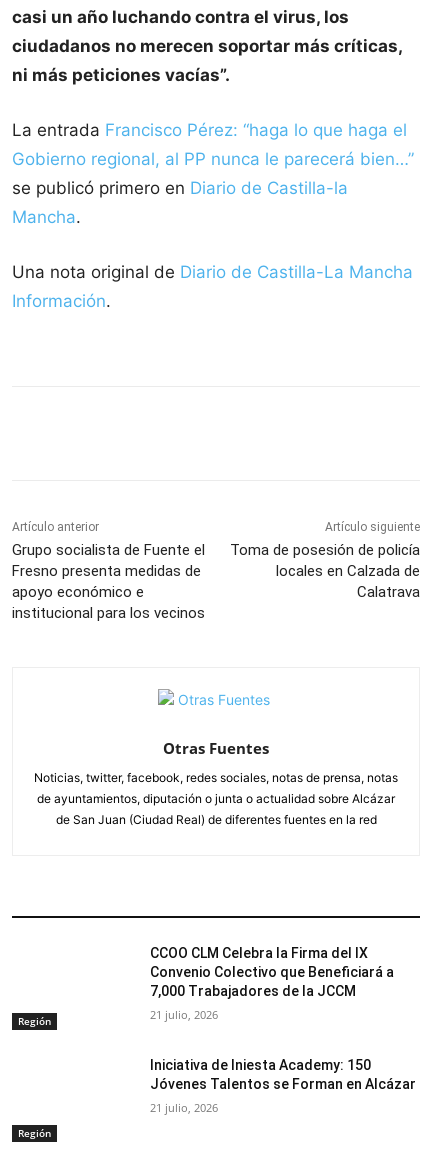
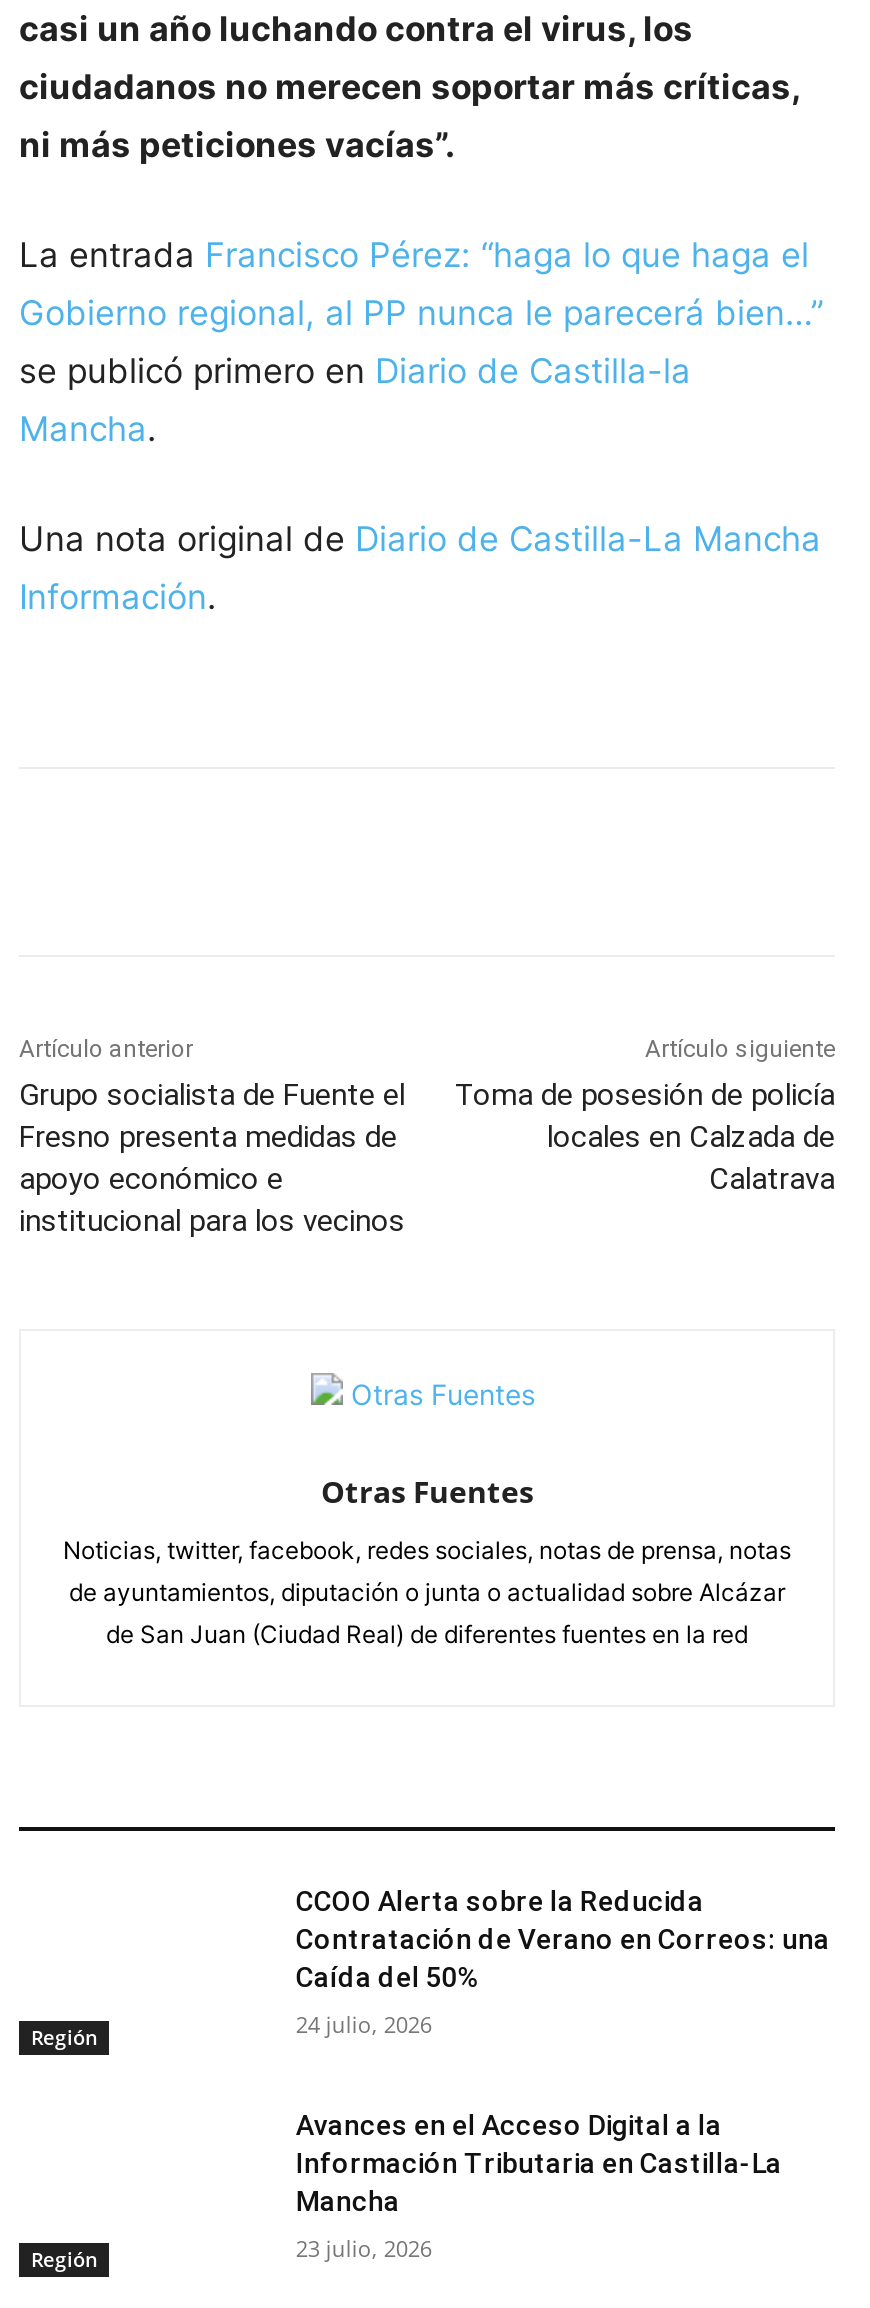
- CCOO CLM Celebra la Firma del IX
- Convenio Colectivo que Beneficiará a
- 7,000 Trabajadores de la JCCM
+ CCOO Alerta sobre la Reducida
+ Contratación de Verano en Correos: una
+ Caída del 50%

- 21 julio, 2026
+ 24 julio, 2026

- Iniciativa de Iniesta Academy: 150
- Jóvenes Talentos se Forman en Alcázar
+ Avances en el Acceso Digital a la
+ Información Tributaria en Castilla-La
+ Mancha

- 21 julio, 2026
+ 23 julio, 2026
